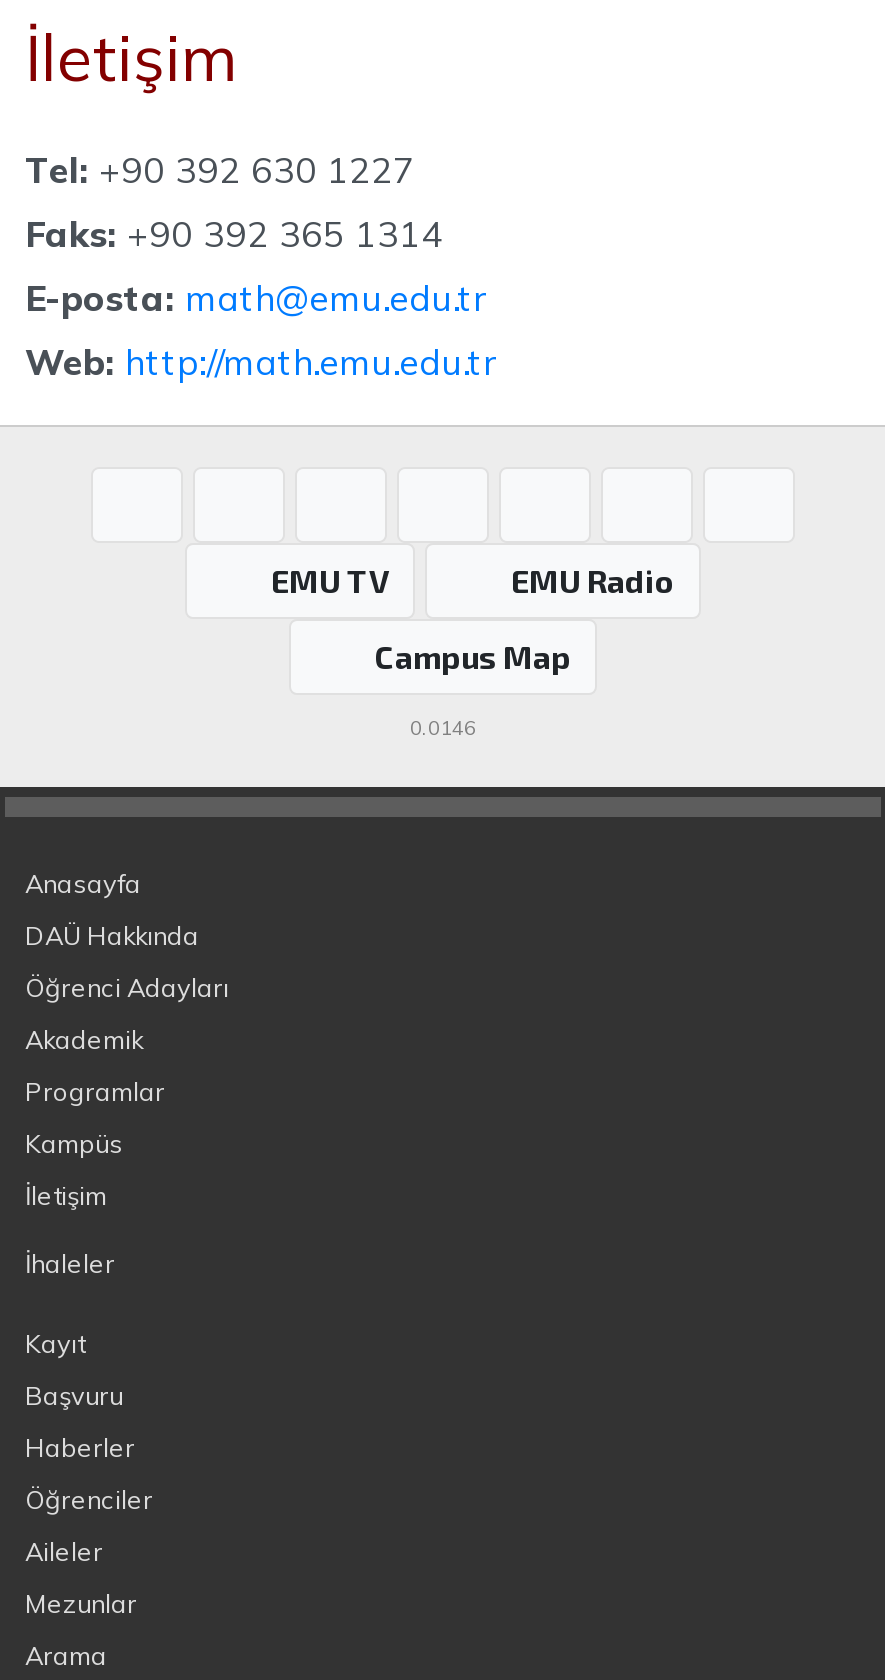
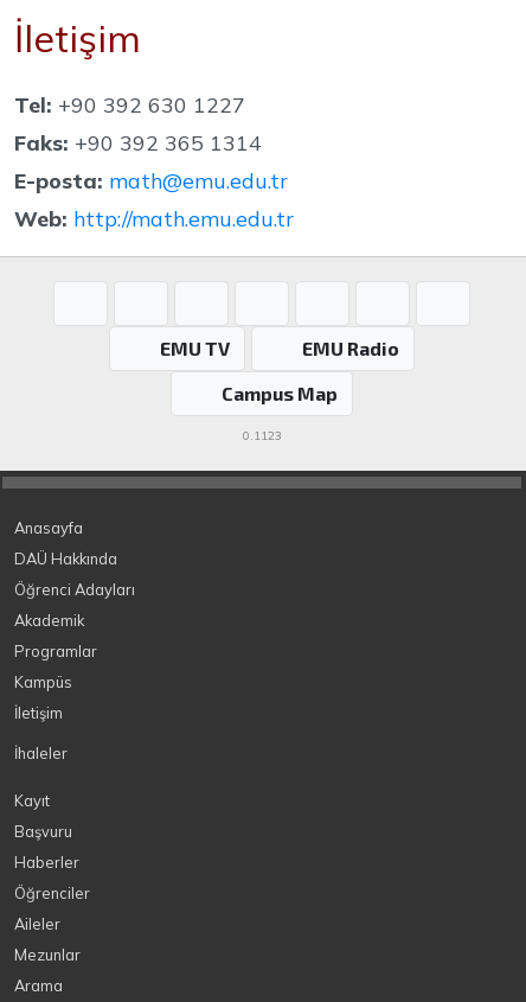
- 0.0146
+ 0.1123
